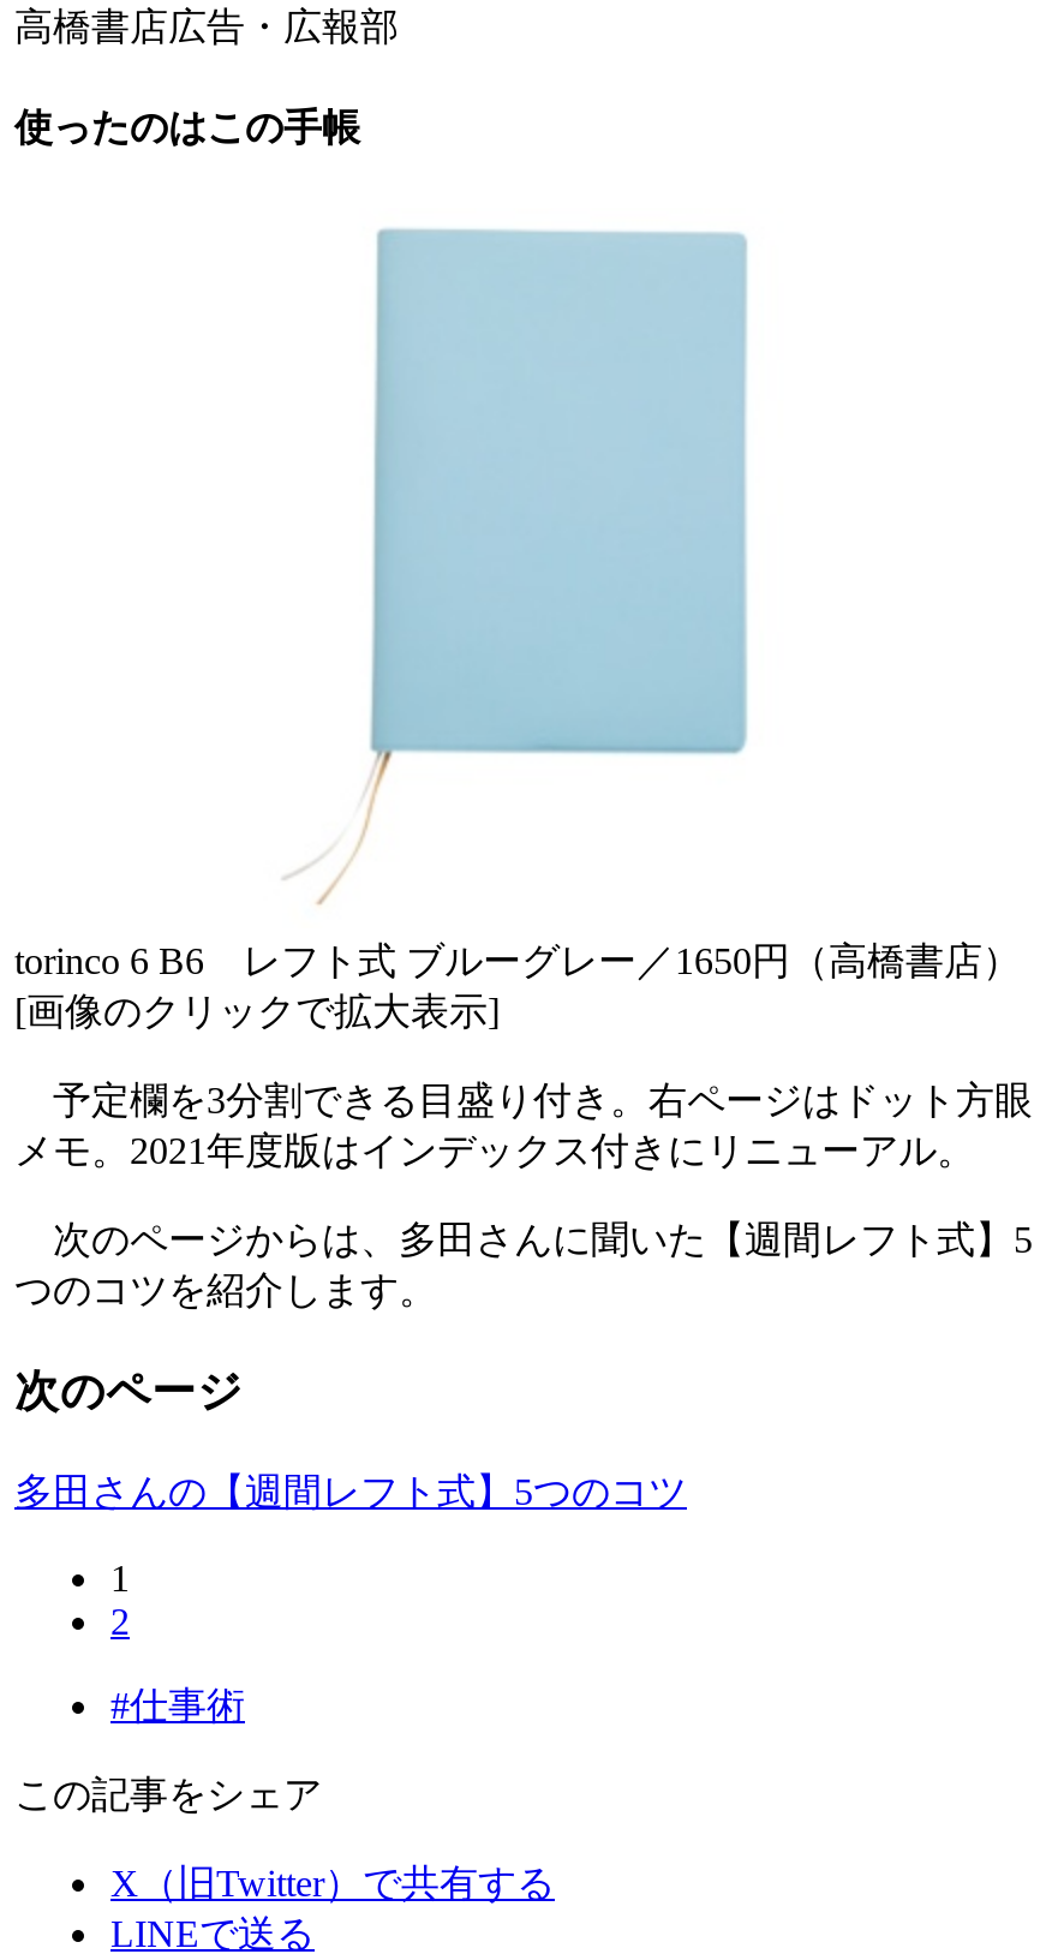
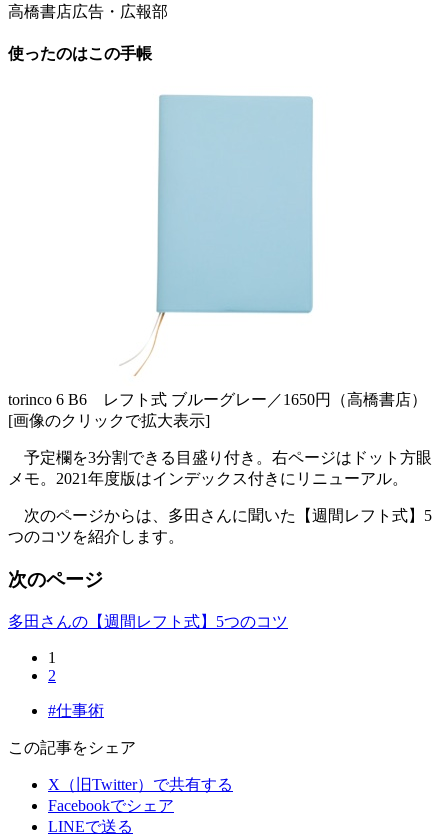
+ Facebookでシェア
